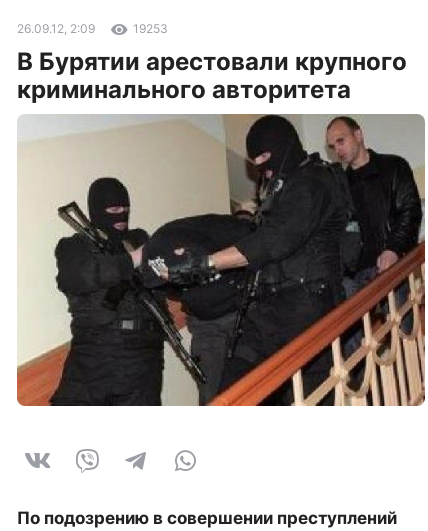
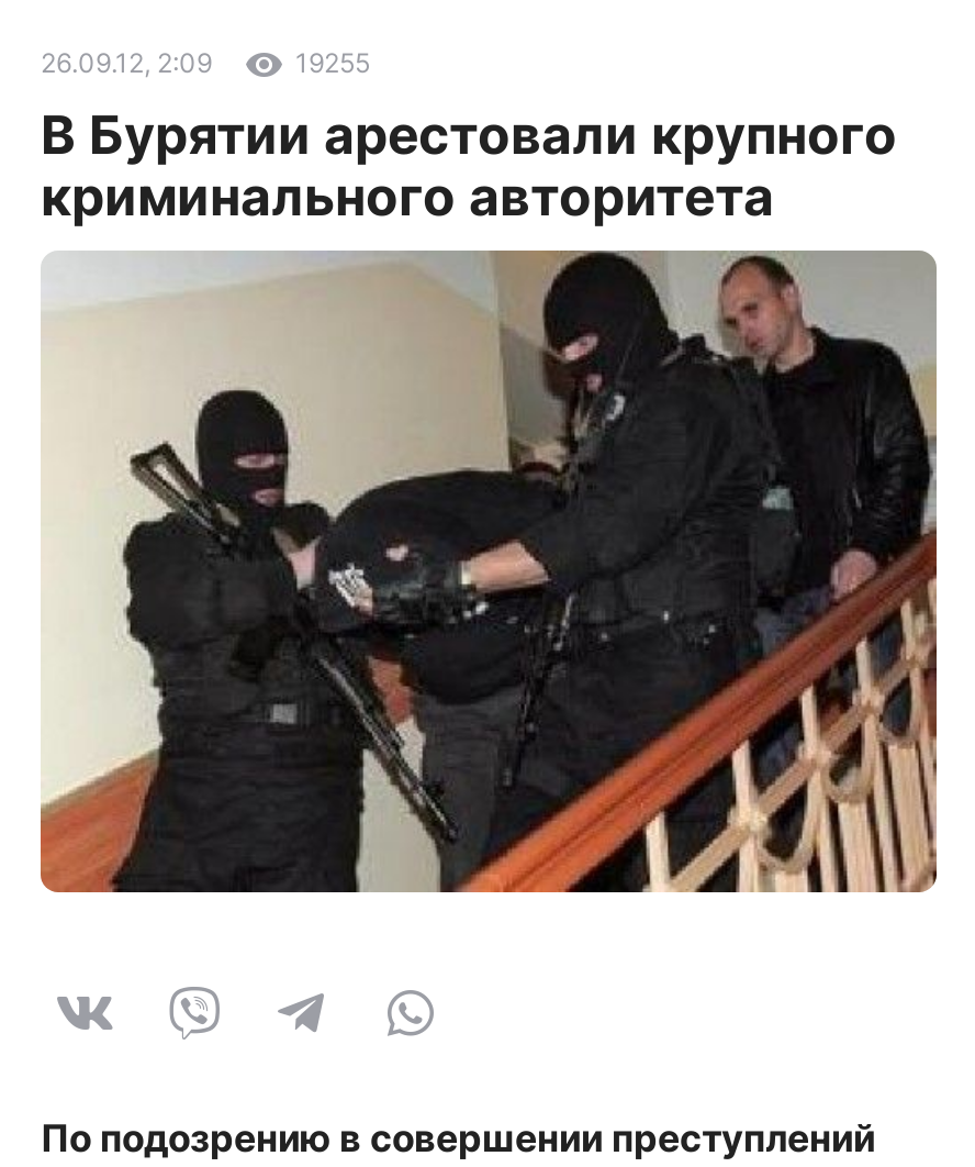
- 19253
+ 19255
